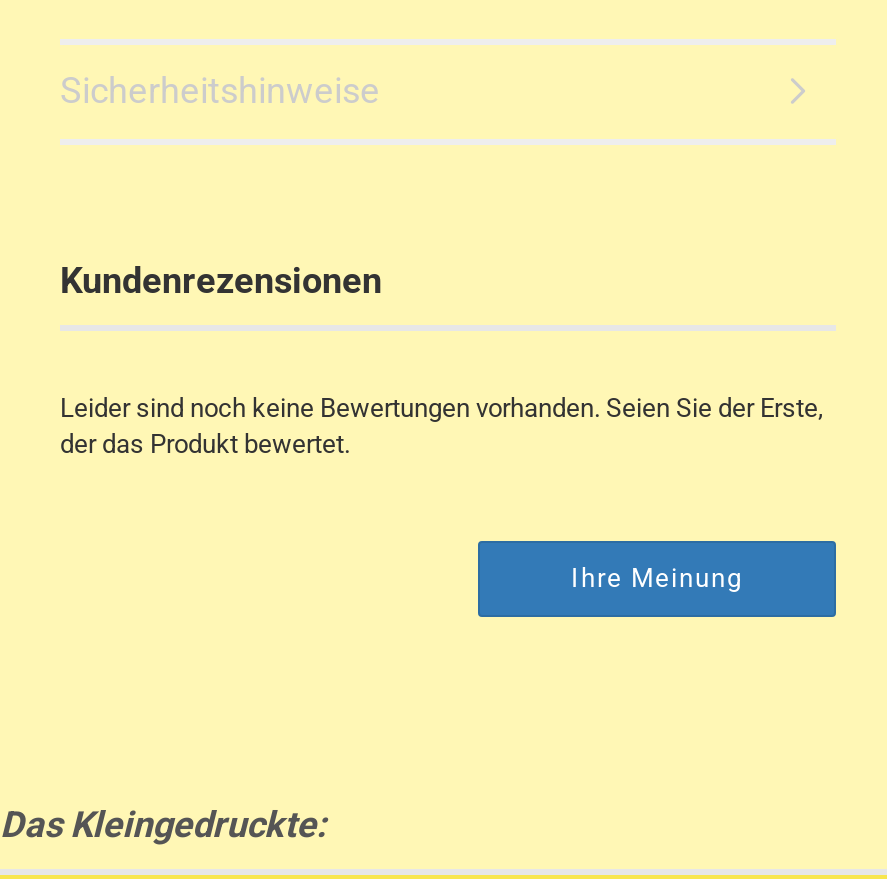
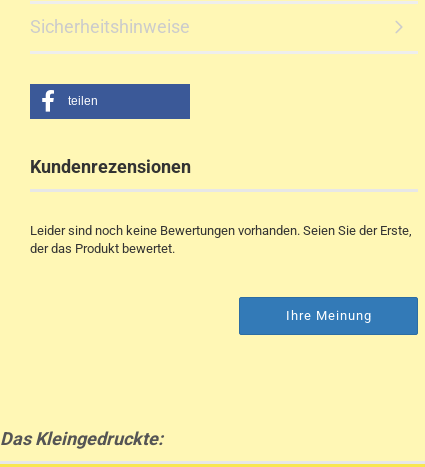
+ teilen
